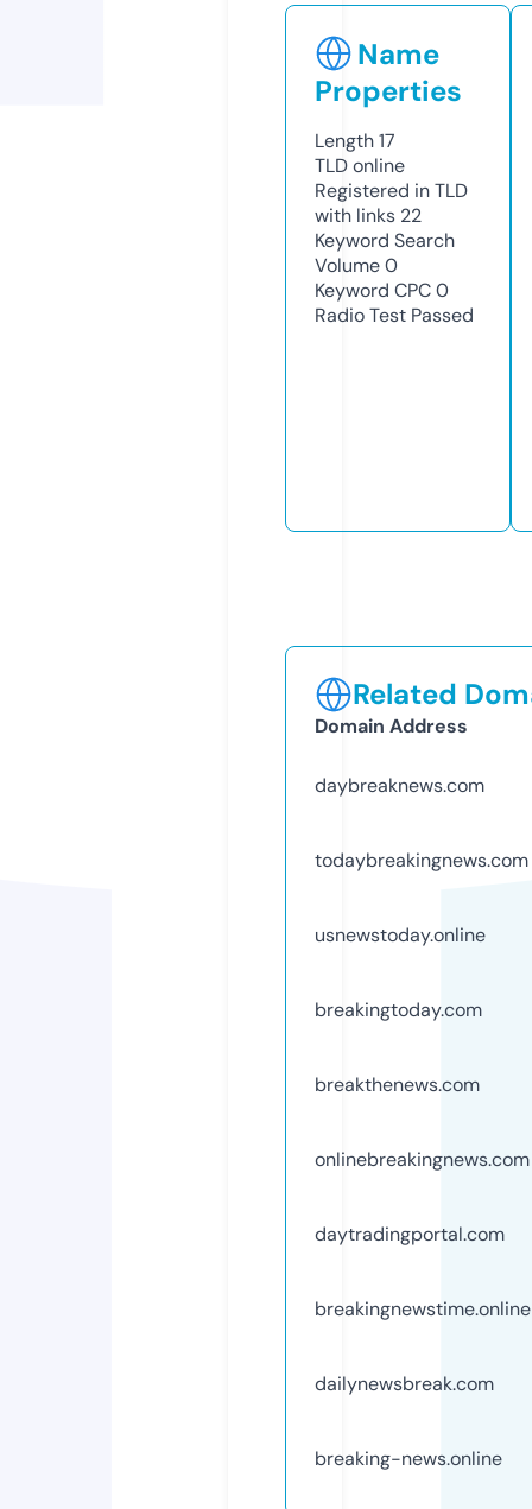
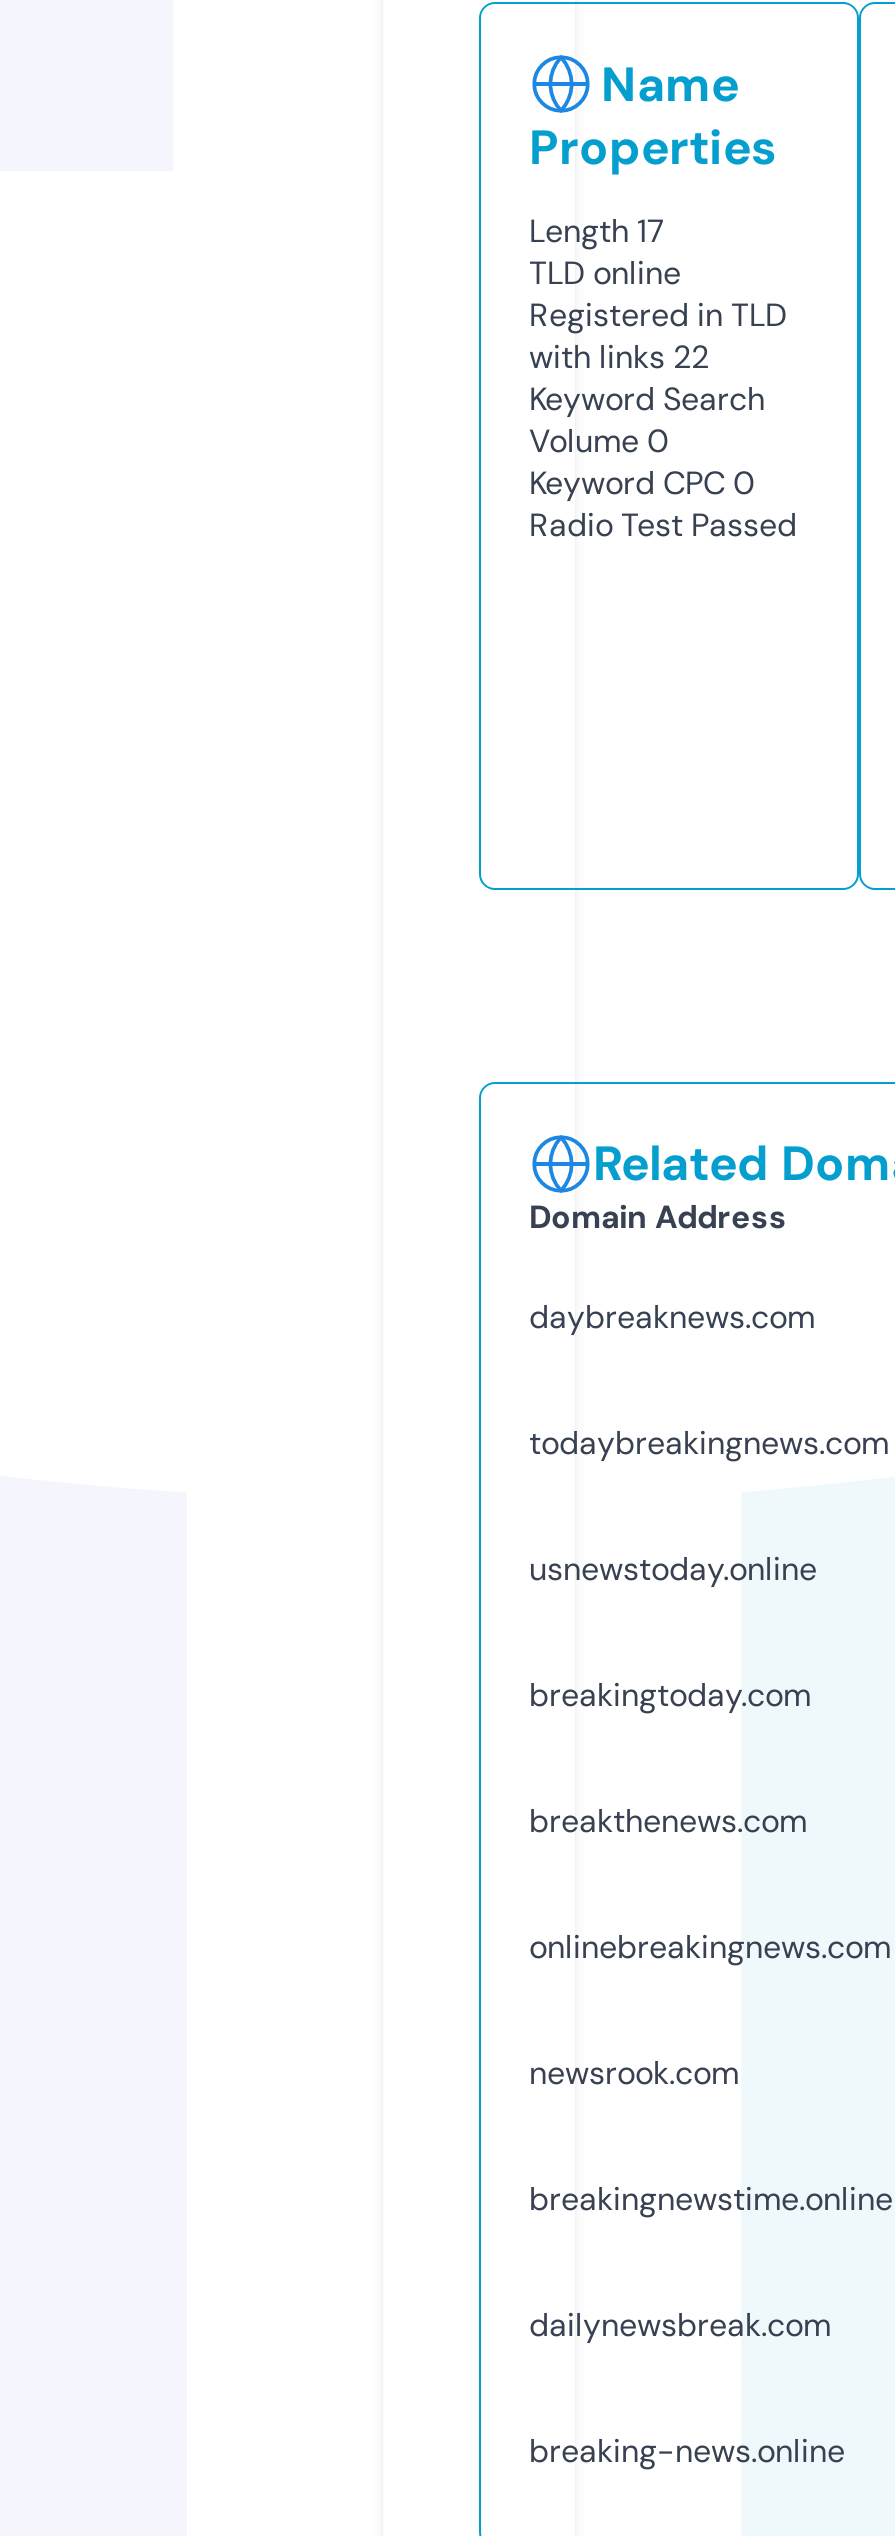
- daytradingportal.com
+ newsrook.com
